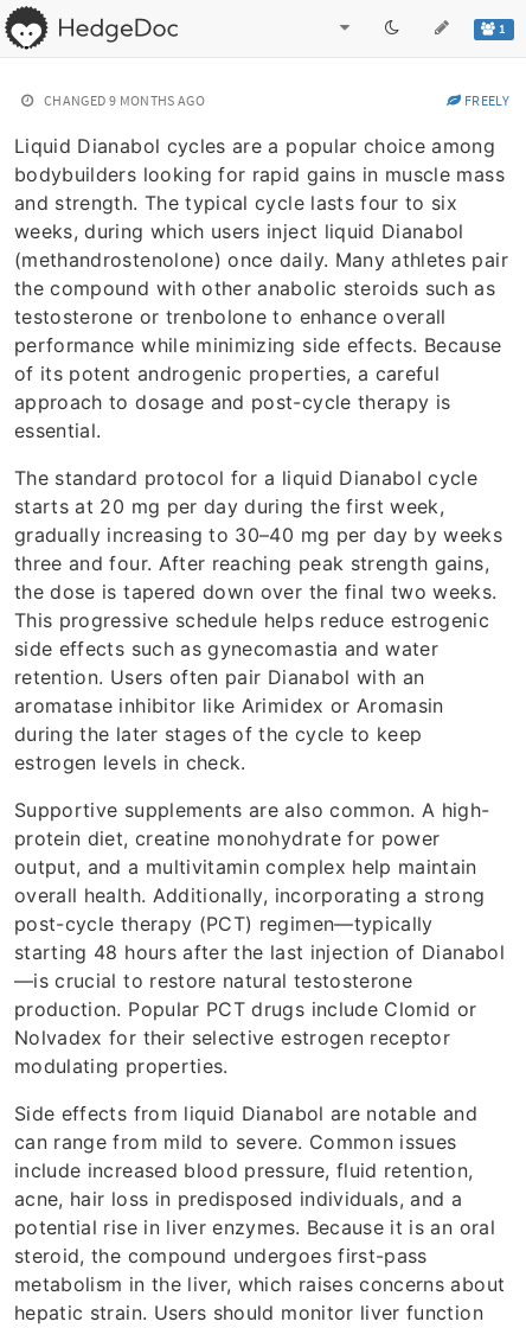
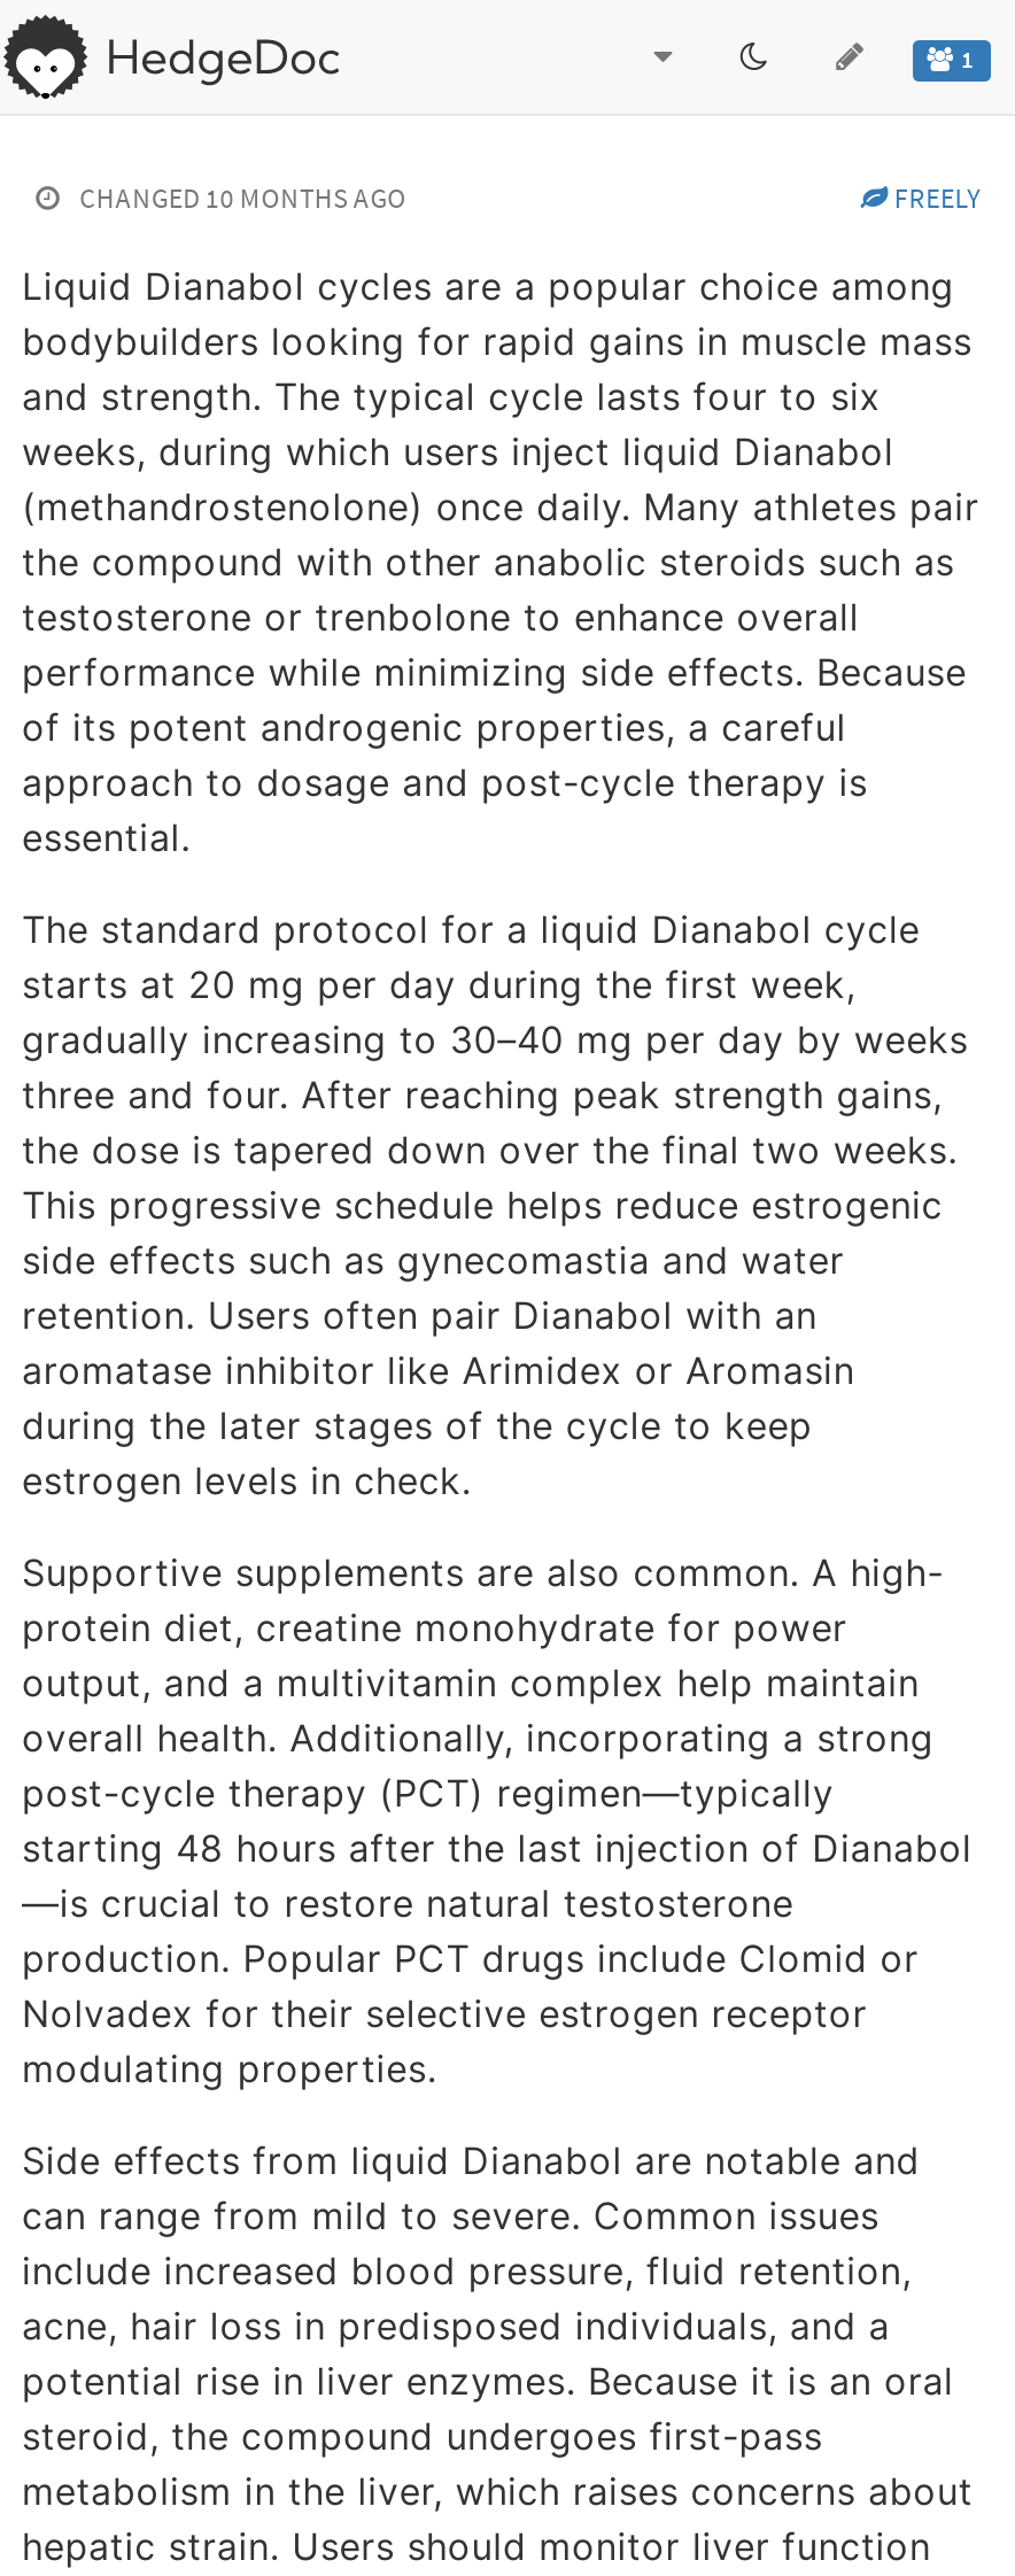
- CHANGED 9 MONTHS AGO
+ CHANGED 10 MONTHS AGO
